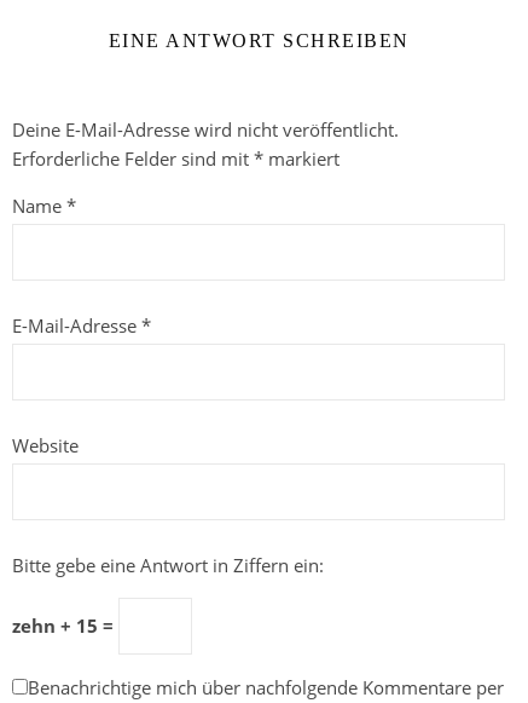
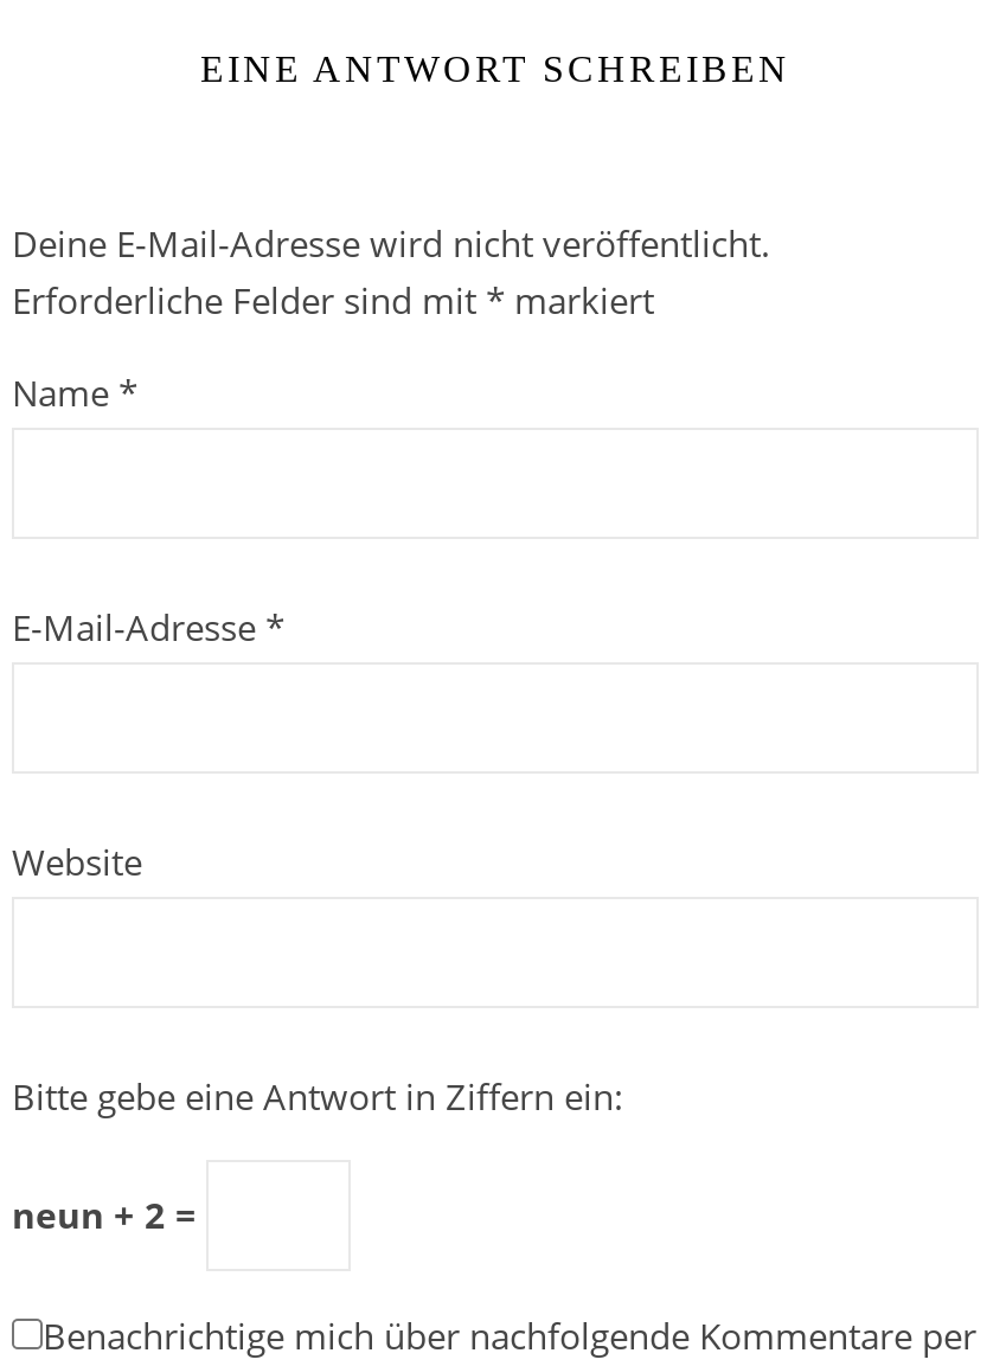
- zehn + 15 =
+ neun + 2 =
